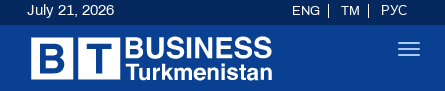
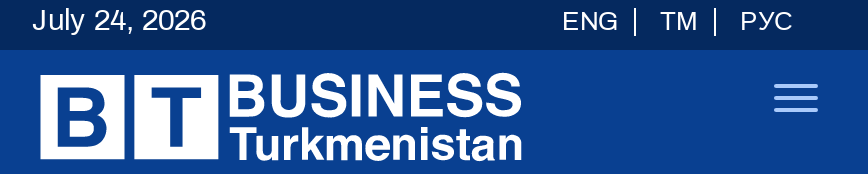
- July 21, 2026
+ July 24, 2026
